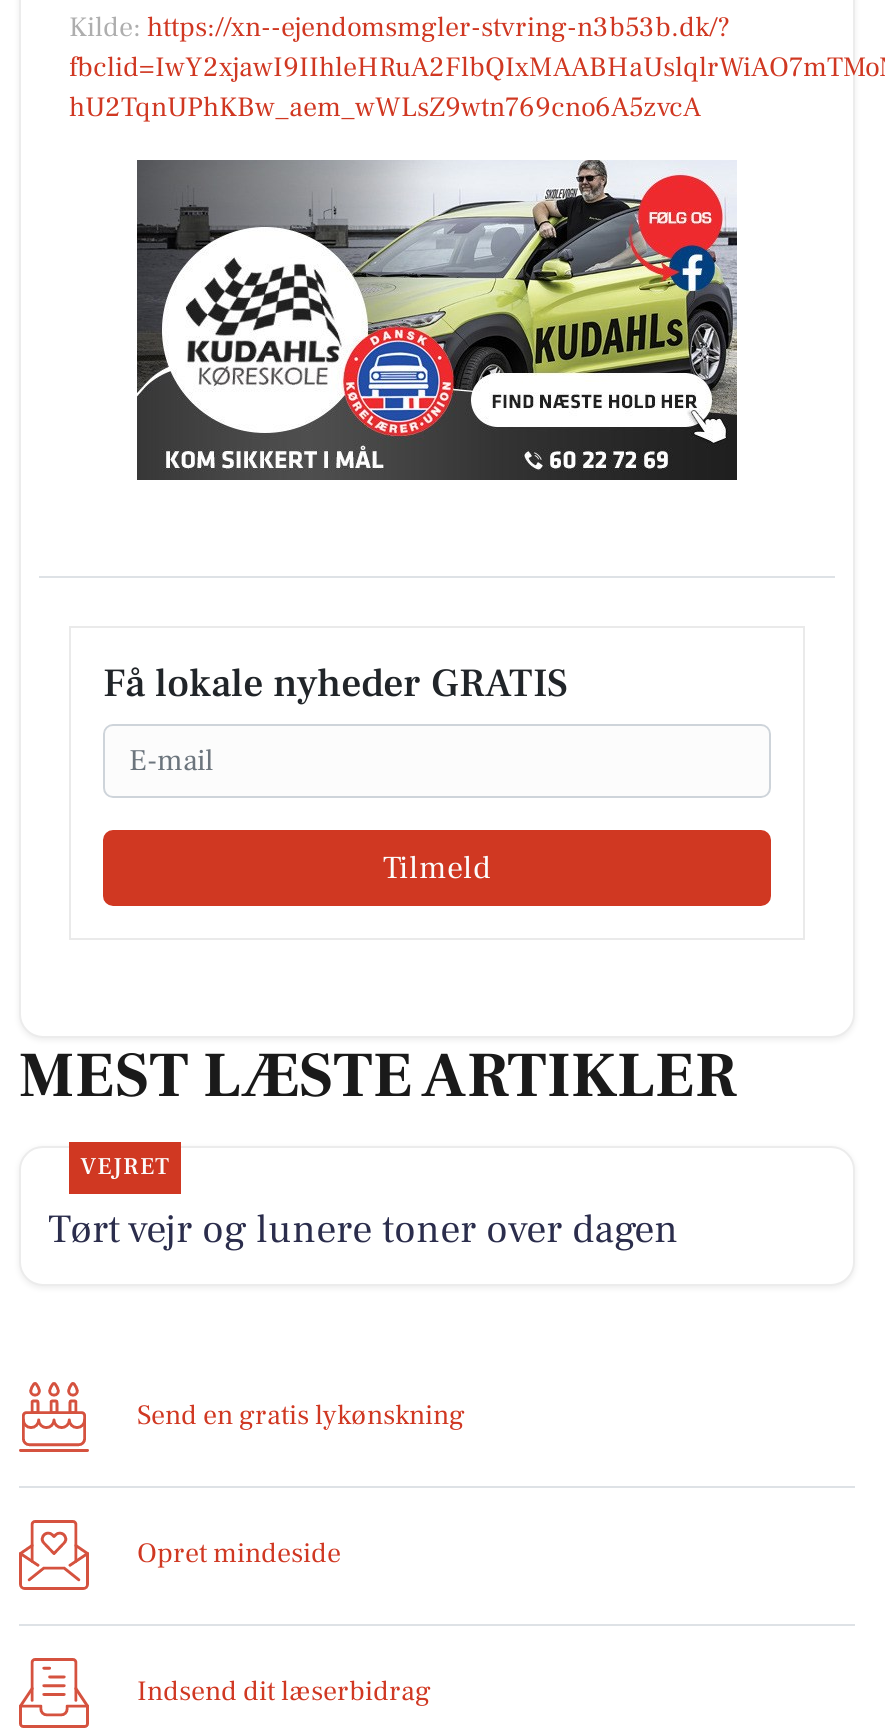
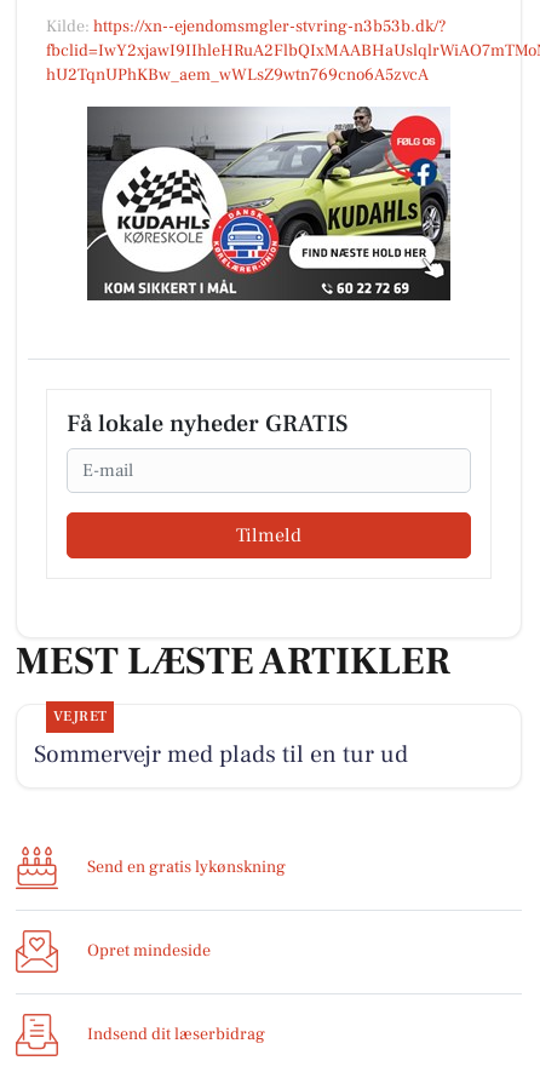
- Tørt vejr og lunere toner over dagen
+ Sommervejr med plads til en tur ud
